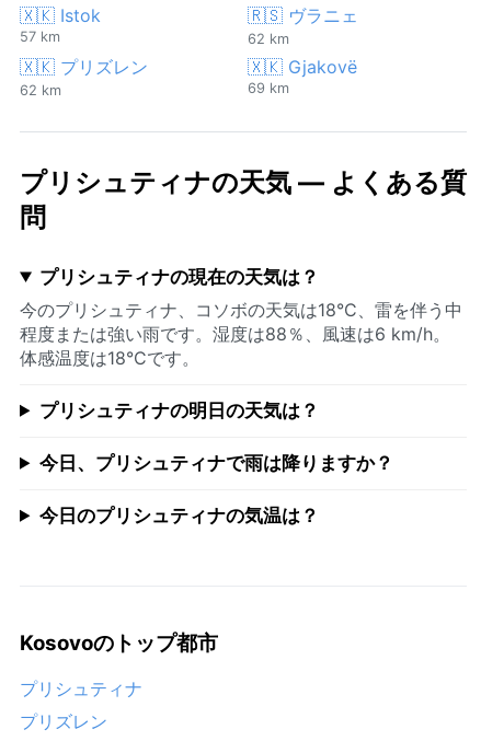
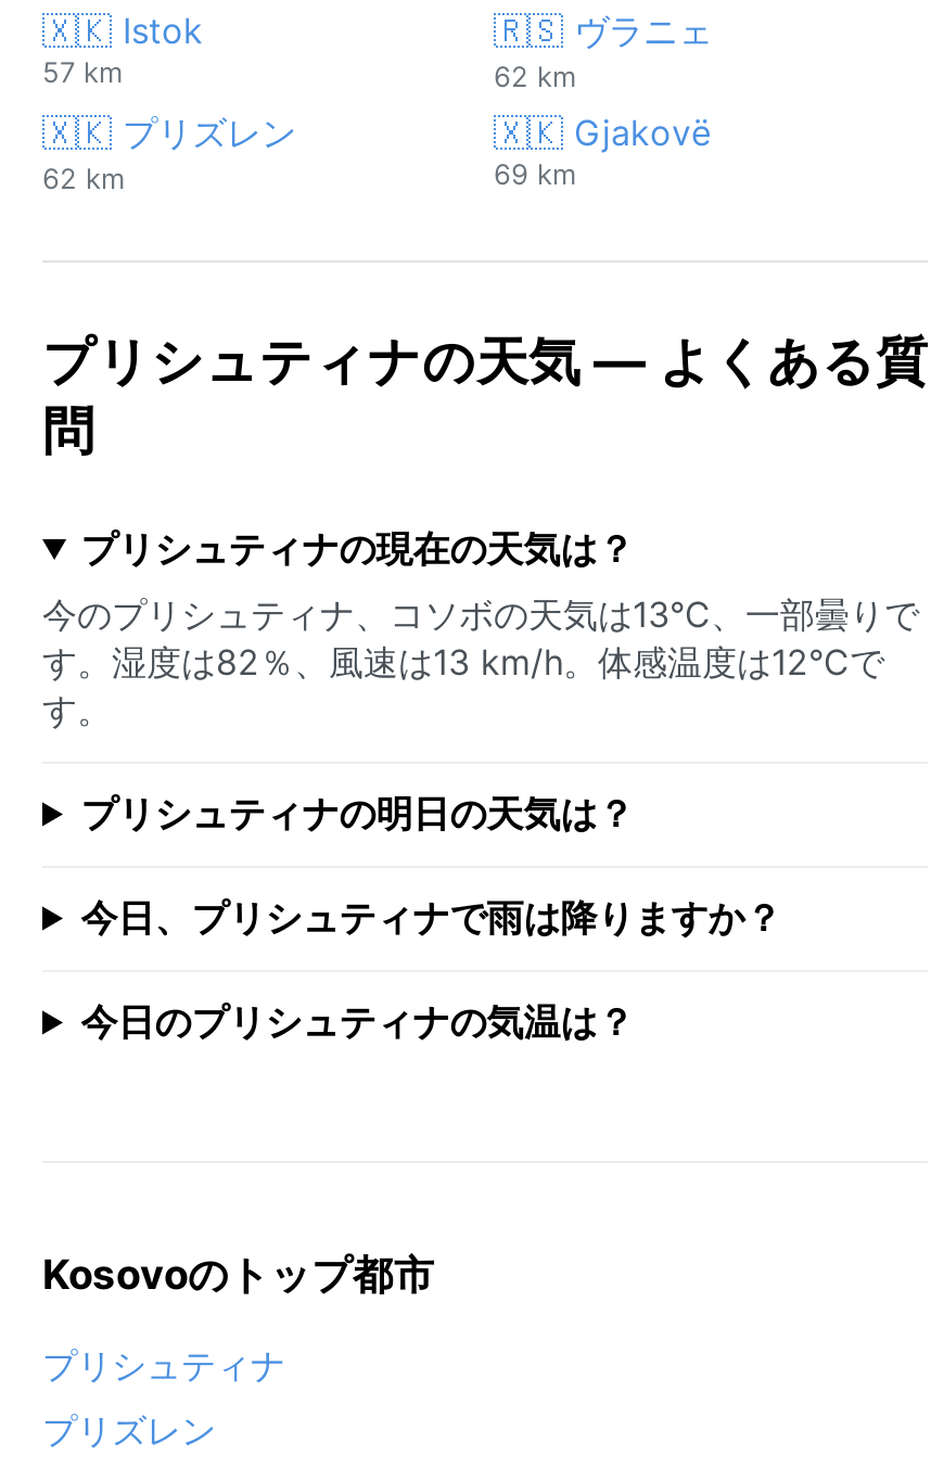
- 今のプリシュティナ、コソボの天気は18°C、雷を伴う中
- 程度または強い雨です。湿度は88％、風速は6 km/h。
- 体感温度は18°Cです。
+ 今のプリシュティナ、コソボの天気は13°C、一部曇りで
+ す。湿度は82％、風速は13 km/h。体感温度は12°Cで
+ す。
